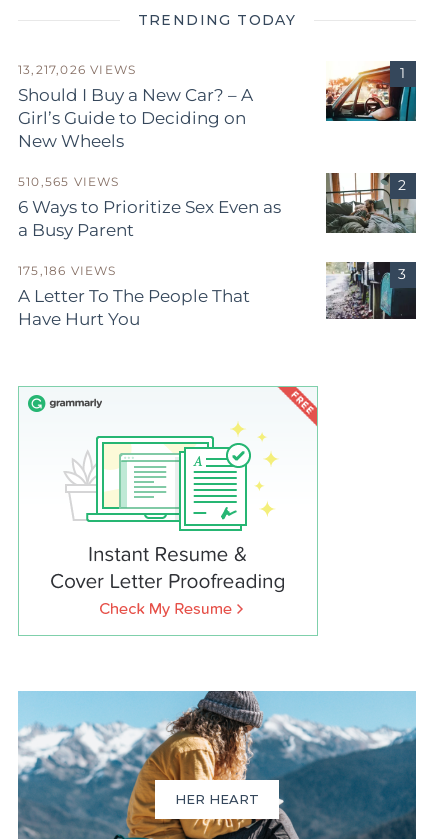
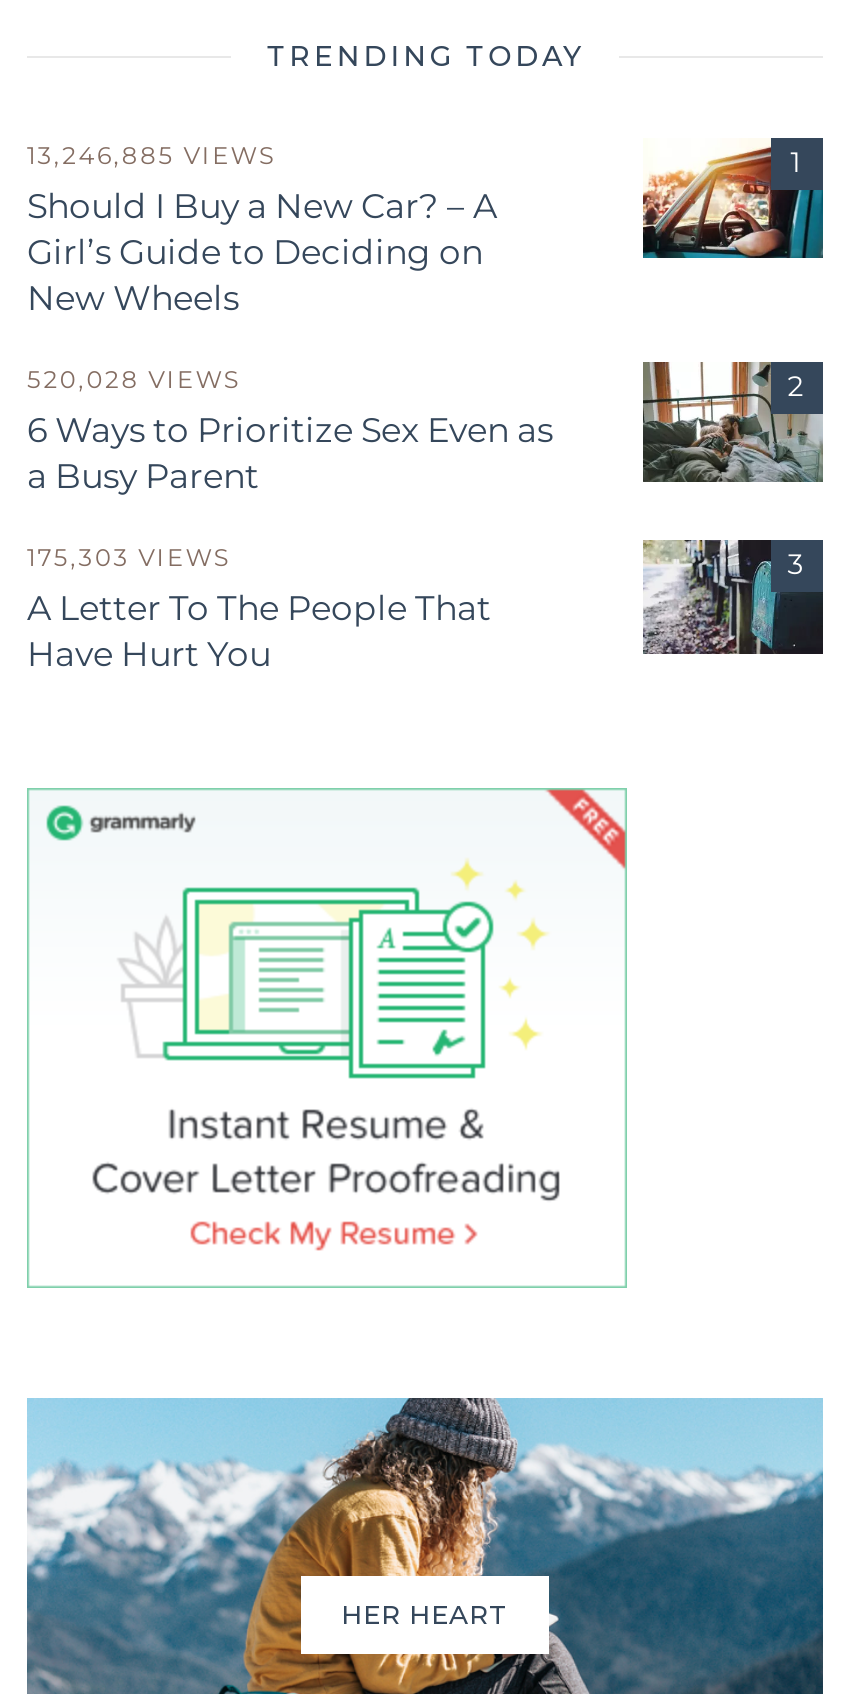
- 13,217,026 VIEWS
+ 13,246,885 VIEWS

- 510,565 VIEWS
+ 520,028 VIEWS

- 175,186 VIEWS
+ 175,303 VIEWS
